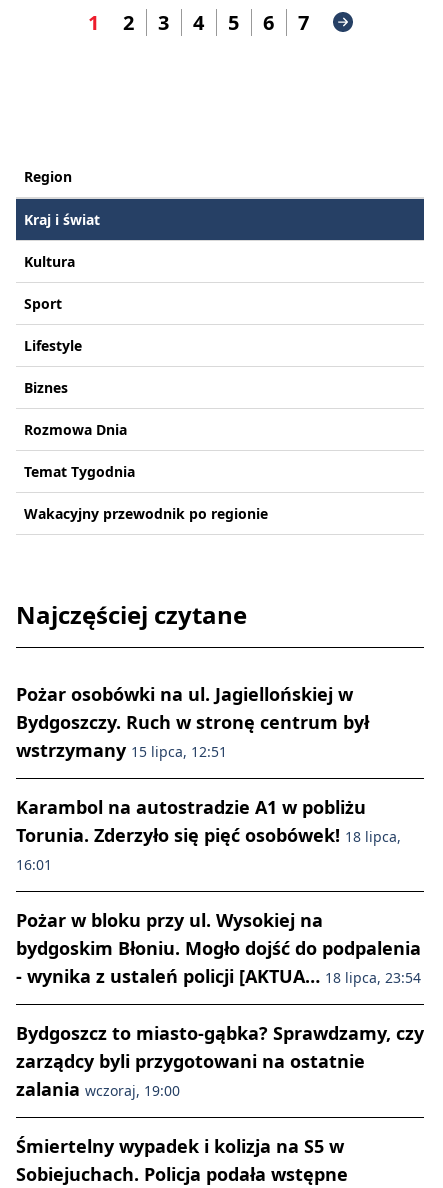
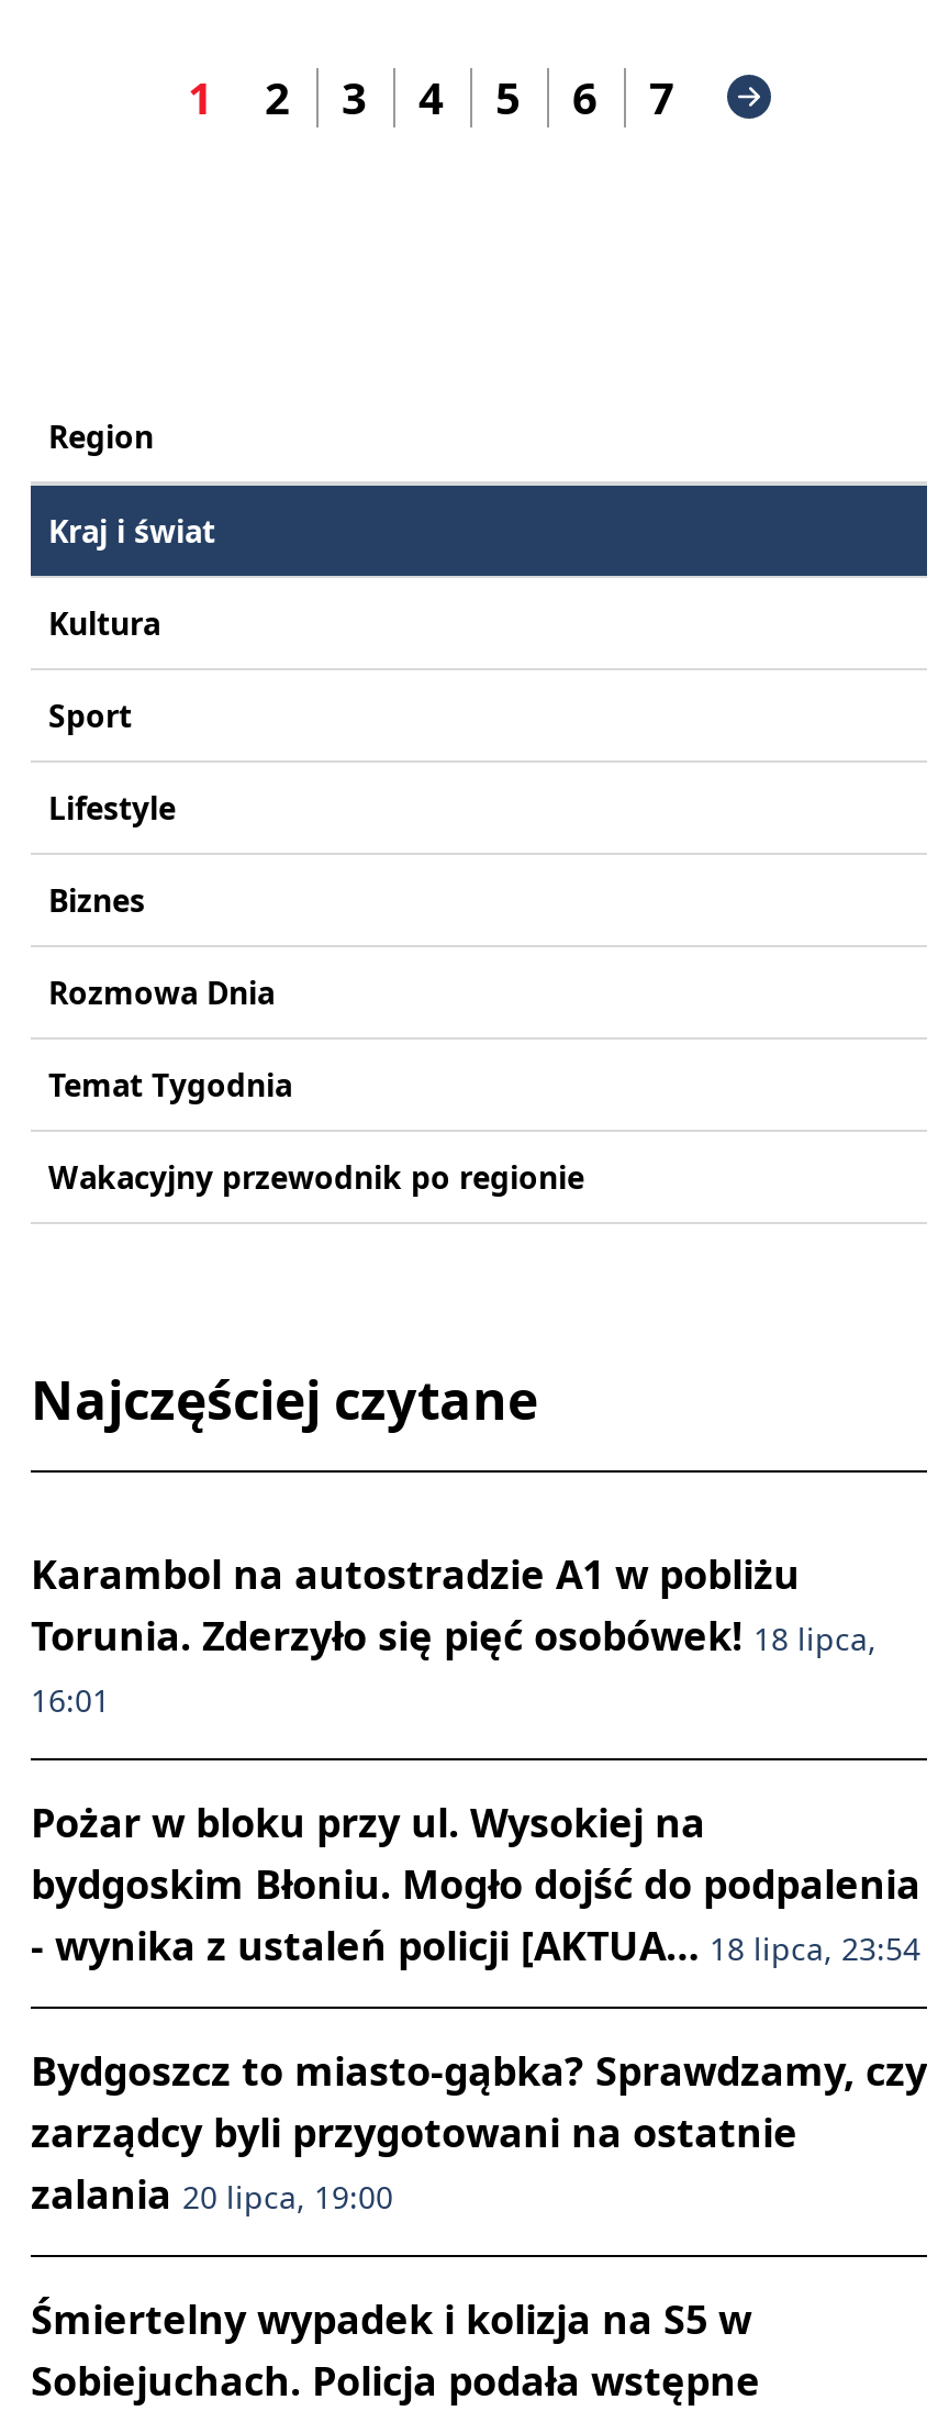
- Pożar osobówki na ul. Jagiellońskiej w
- Bydgoszczy. Ruch w stronę centrum był
- wstrzymany 15 lipca, 12:51

- zalania wczoraj, 19:00
+ zalania 20 lipca, 19:00
